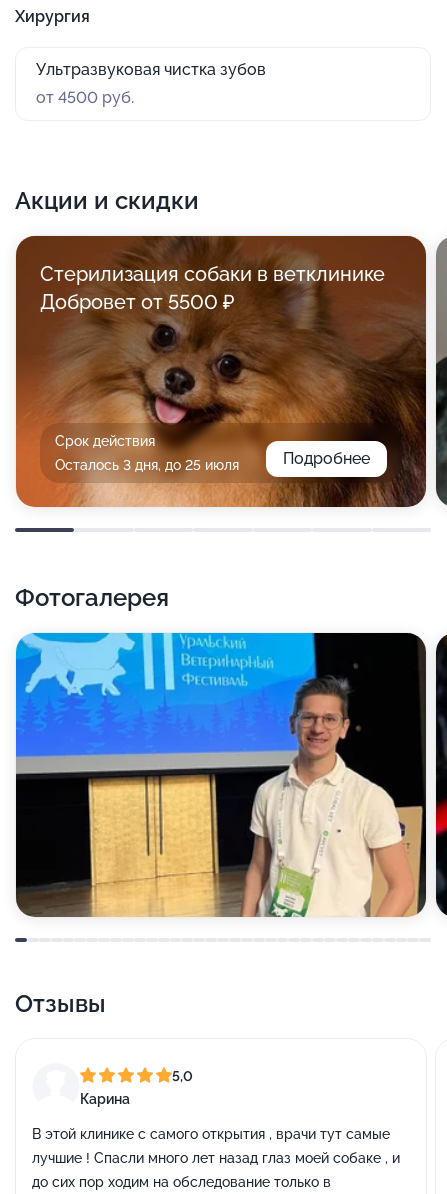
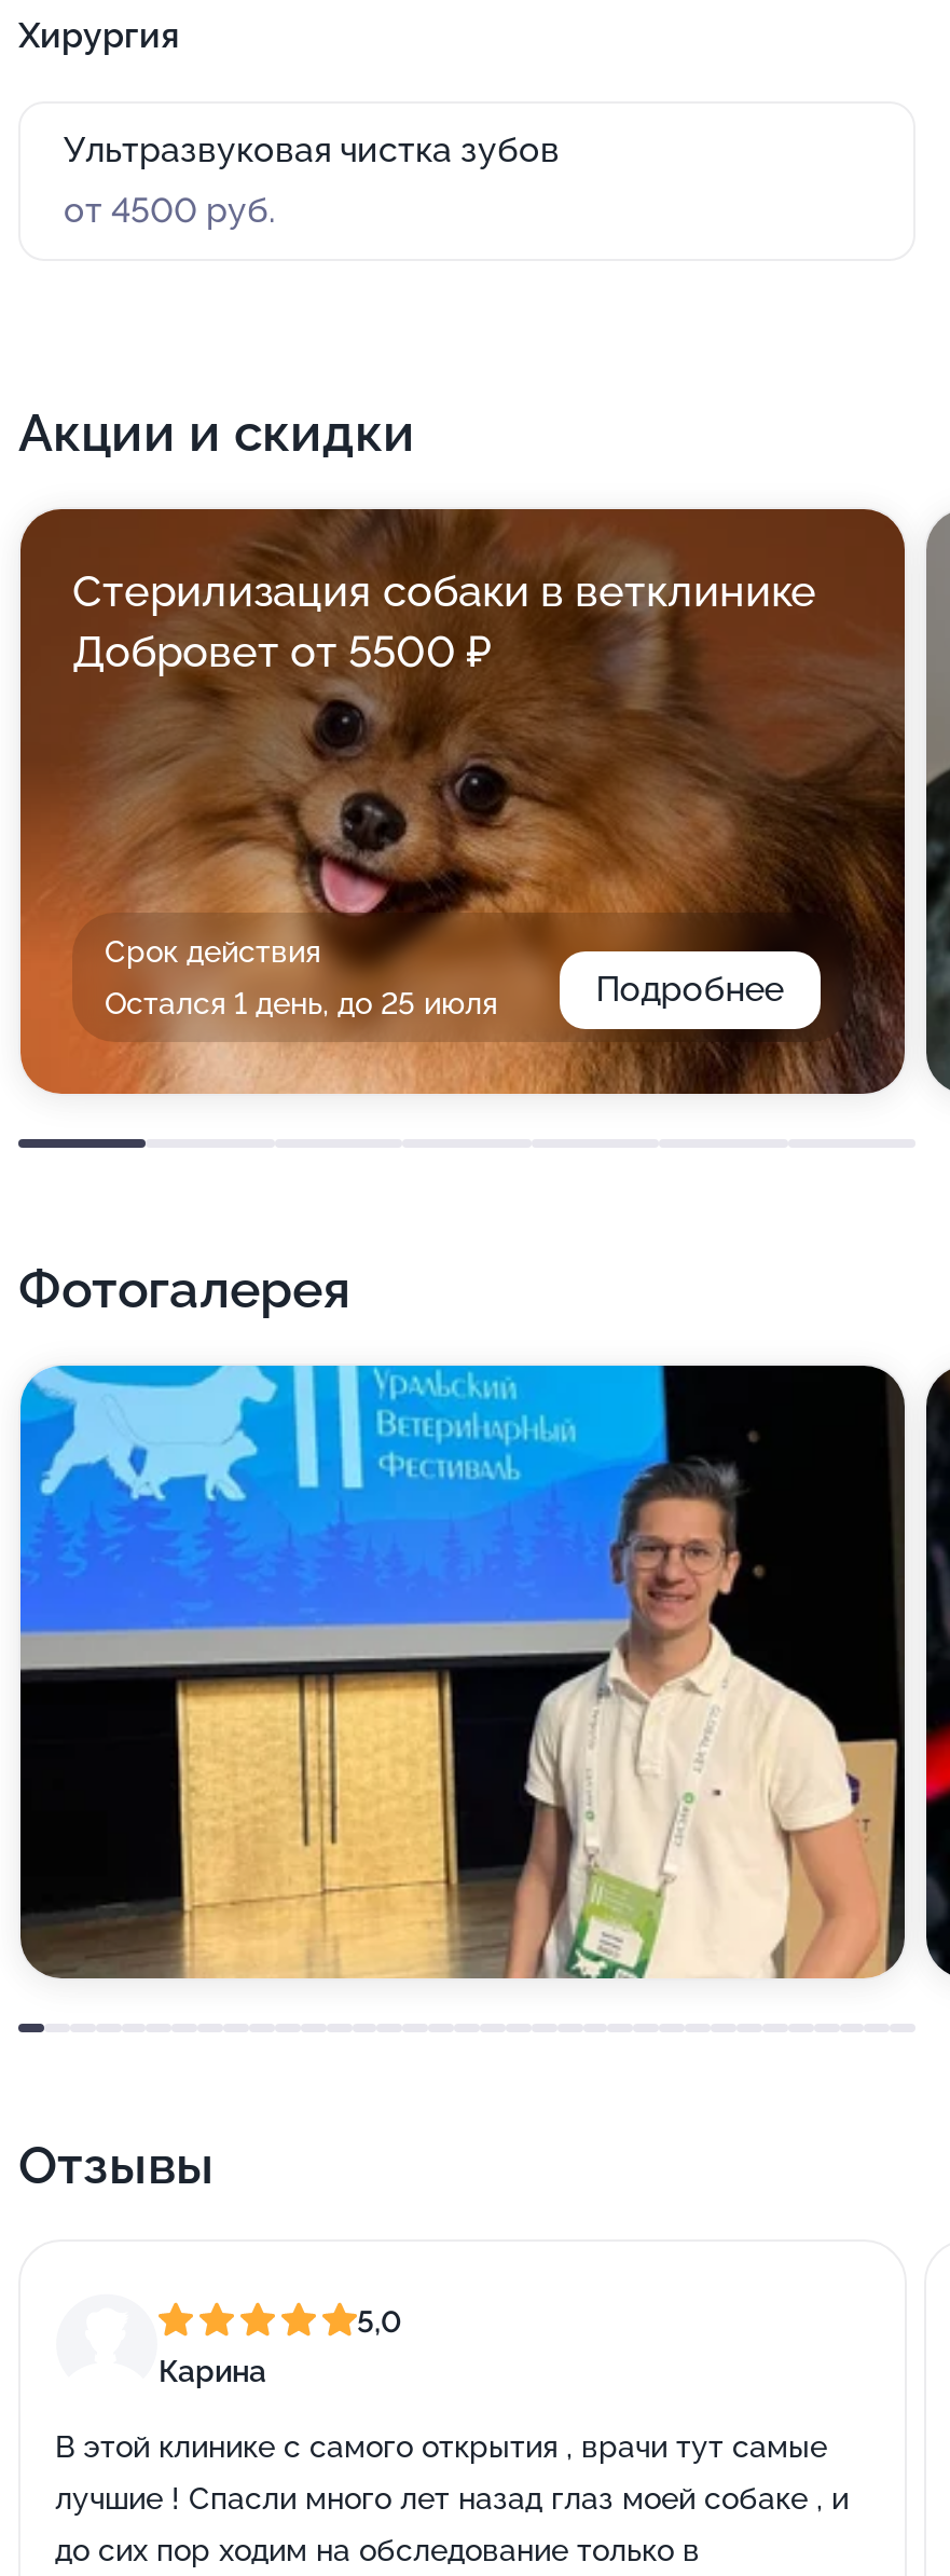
- Осталось 3 дня, до 25 июля
+ Остался 1 день, до 25 июля
